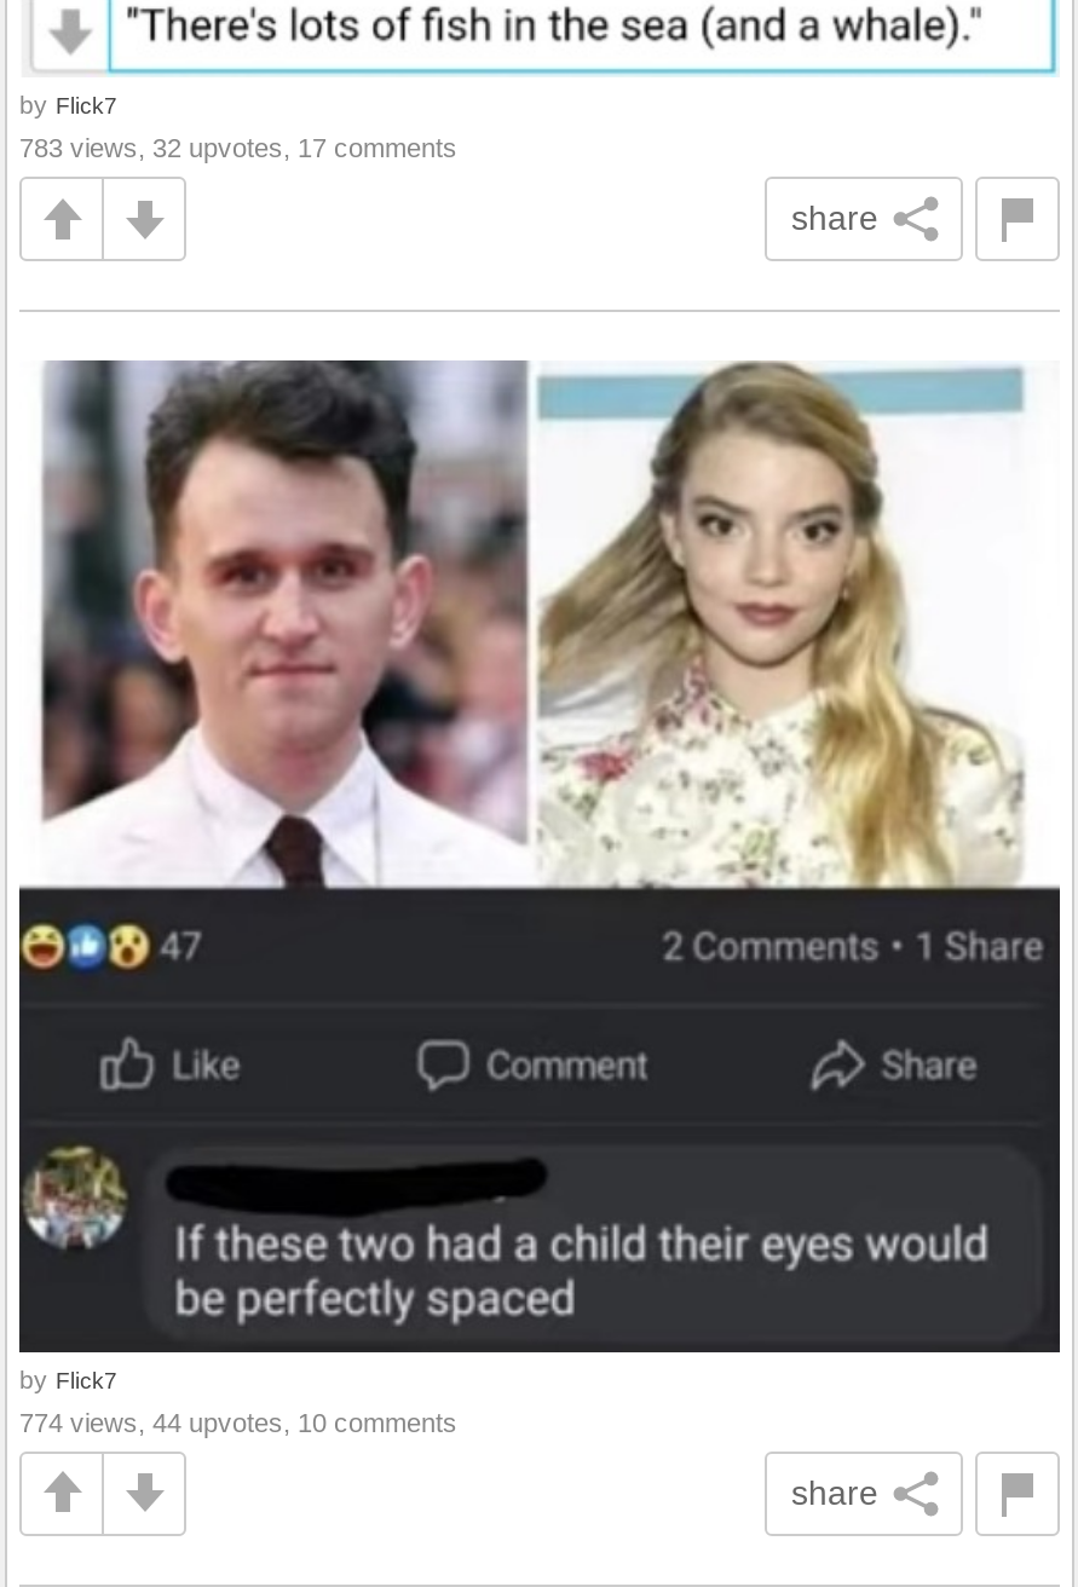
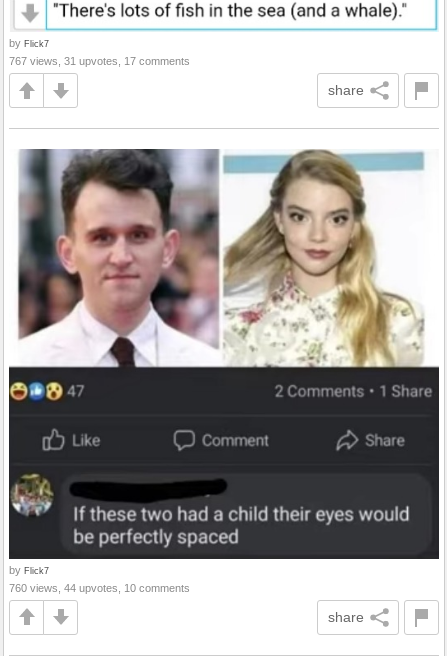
- 783 views, 32 upvotes, 17 comments
+ 767 views, 31 upvotes, 17 comments

- 774 views, 44 upvotes, 10 comments
+ 760 views, 44 upvotes, 10 comments
